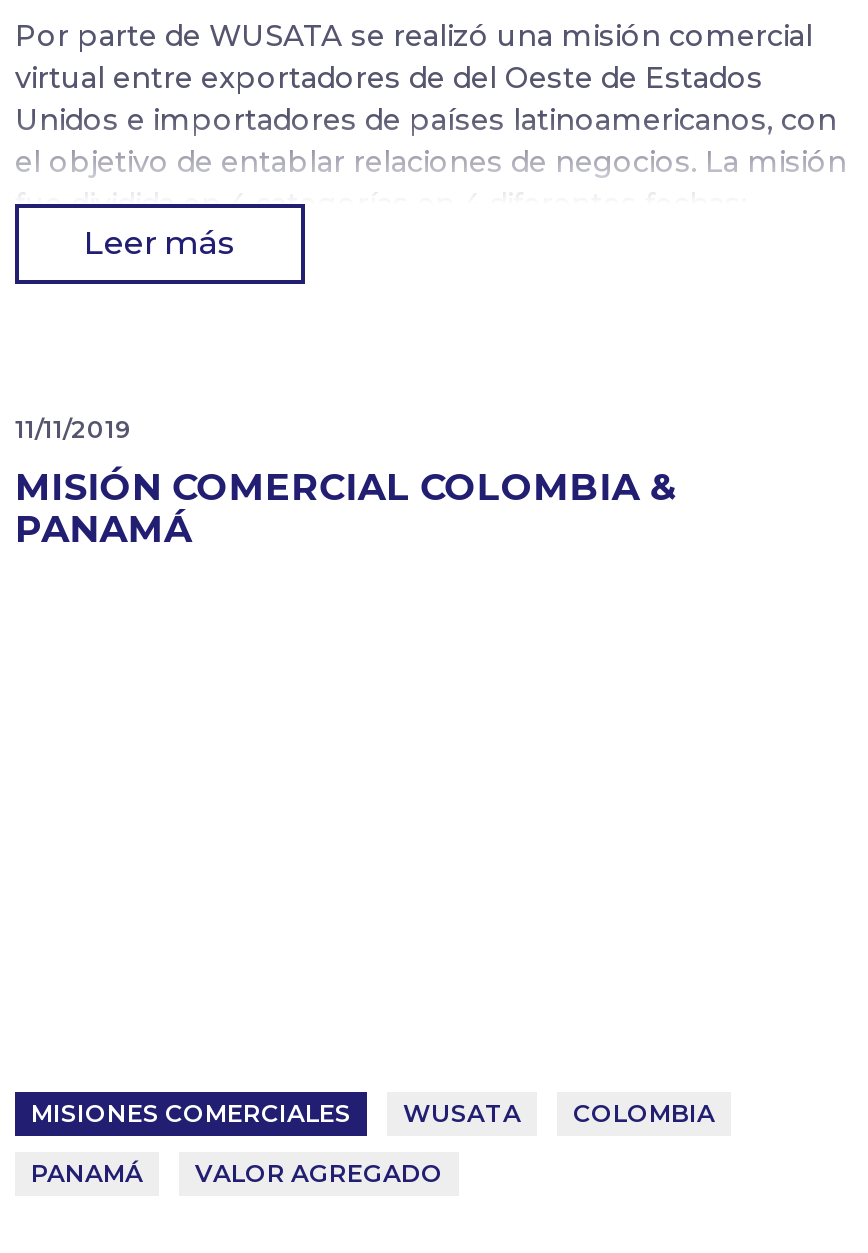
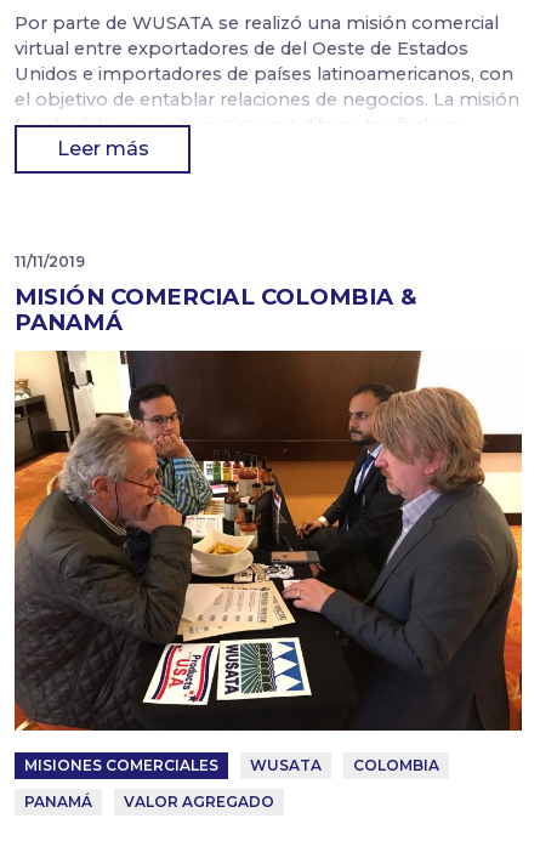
+ [image]
